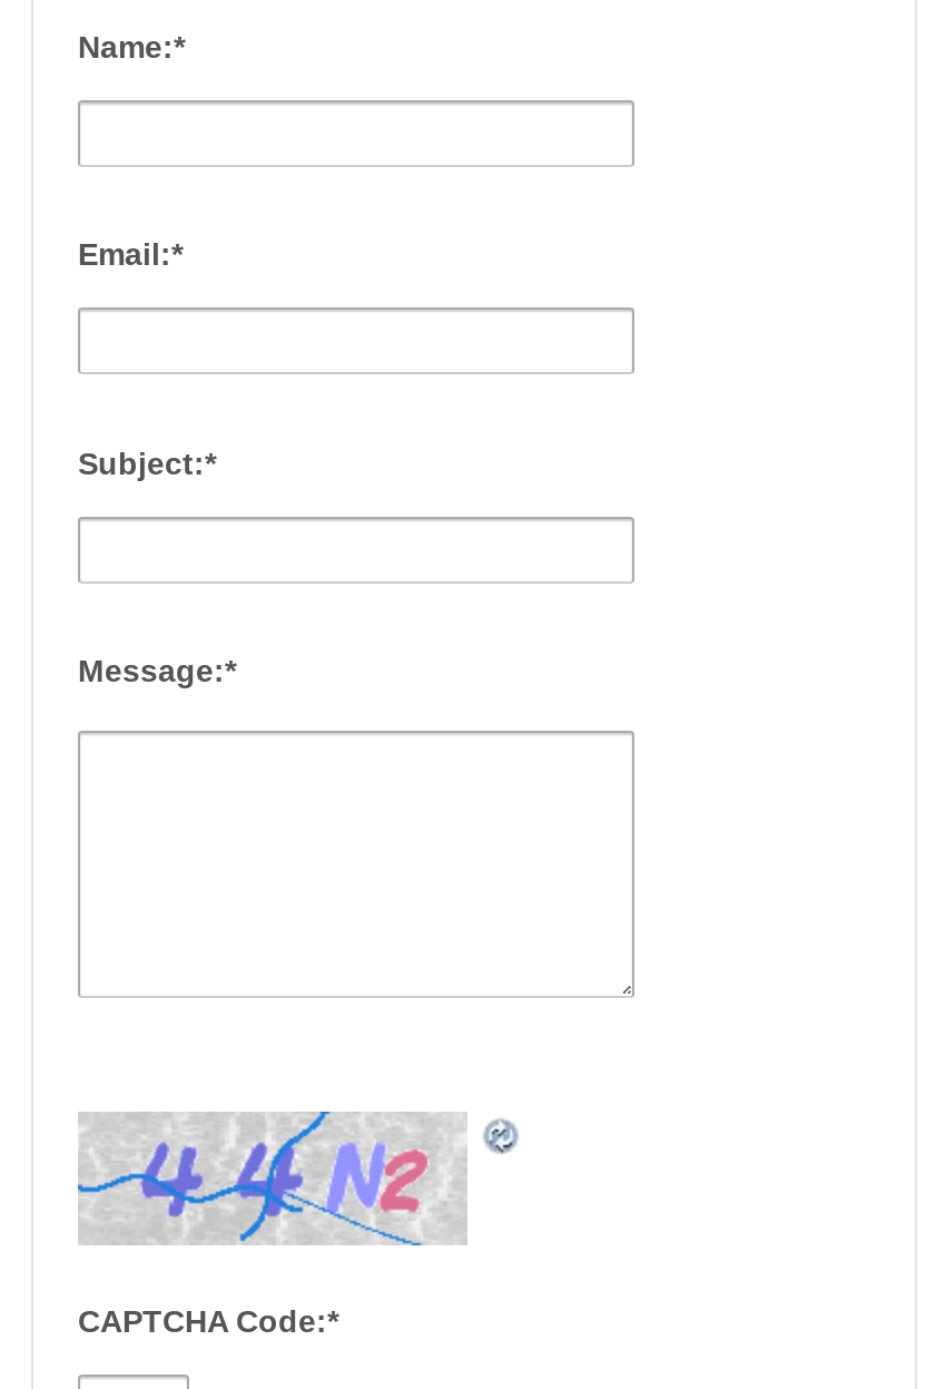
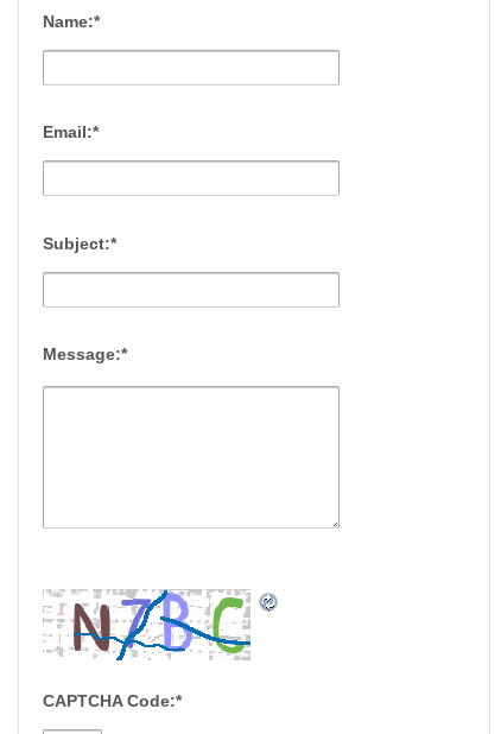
- [image]
+ [image]
